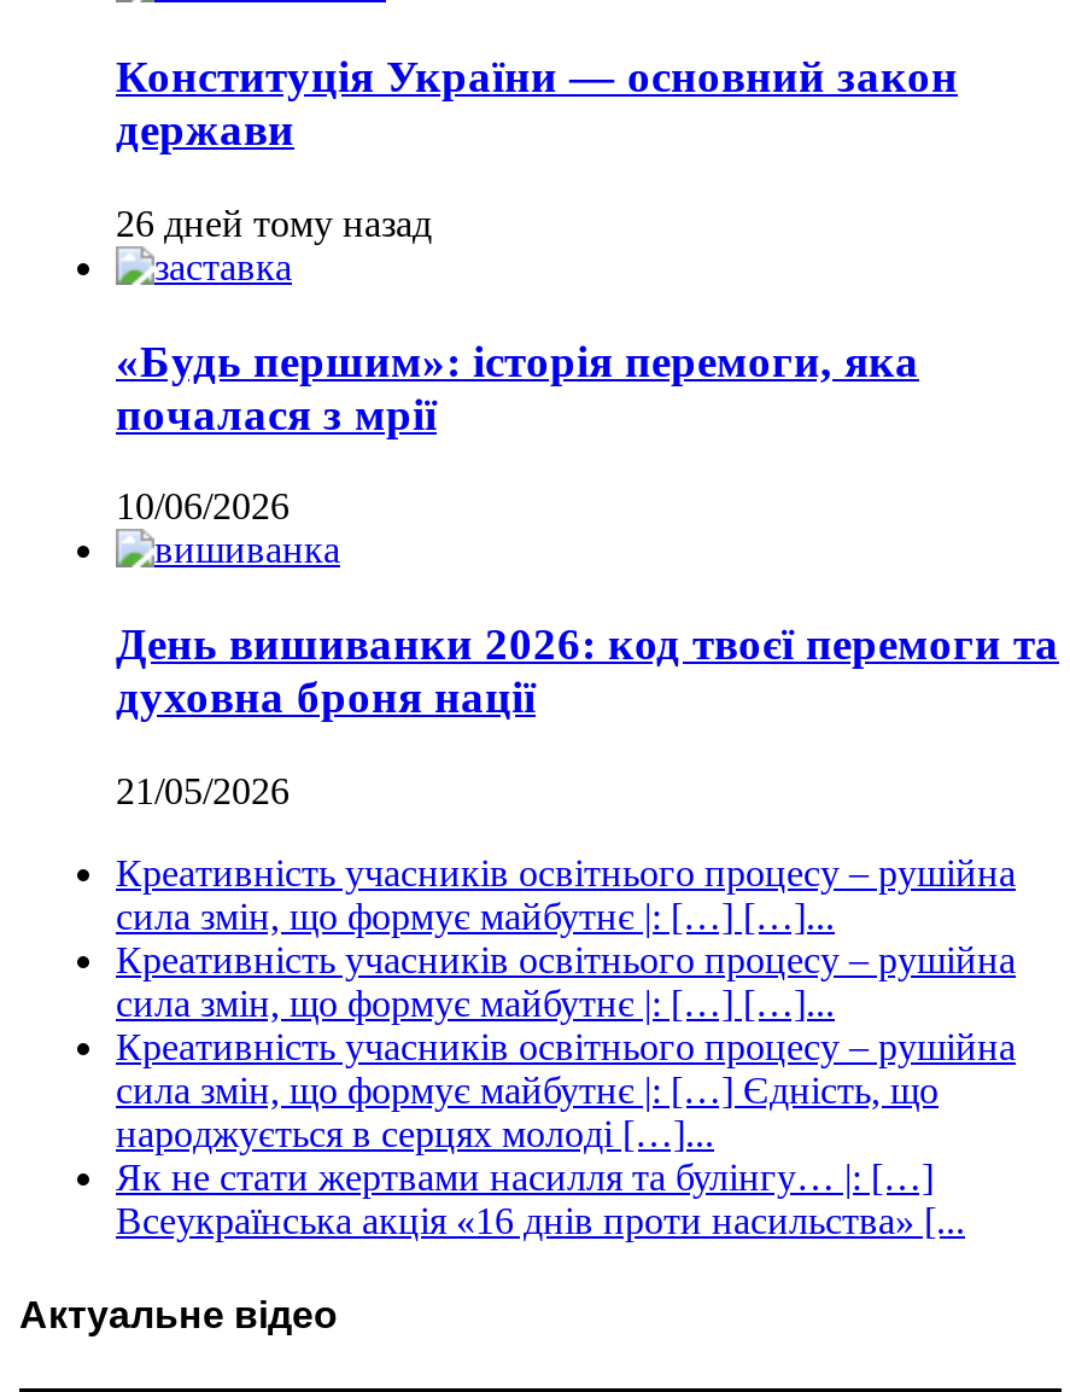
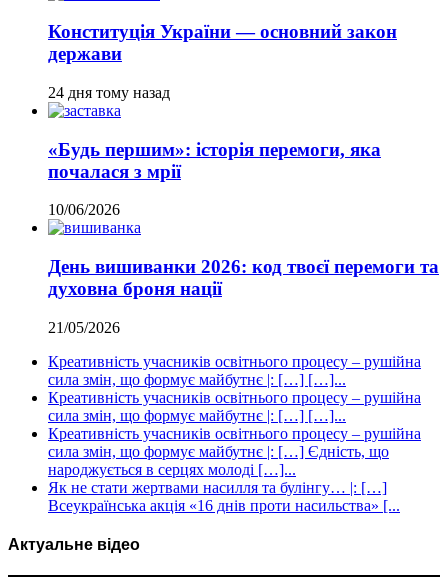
- 26 дней тому назад
+ 24 дня тому назад
